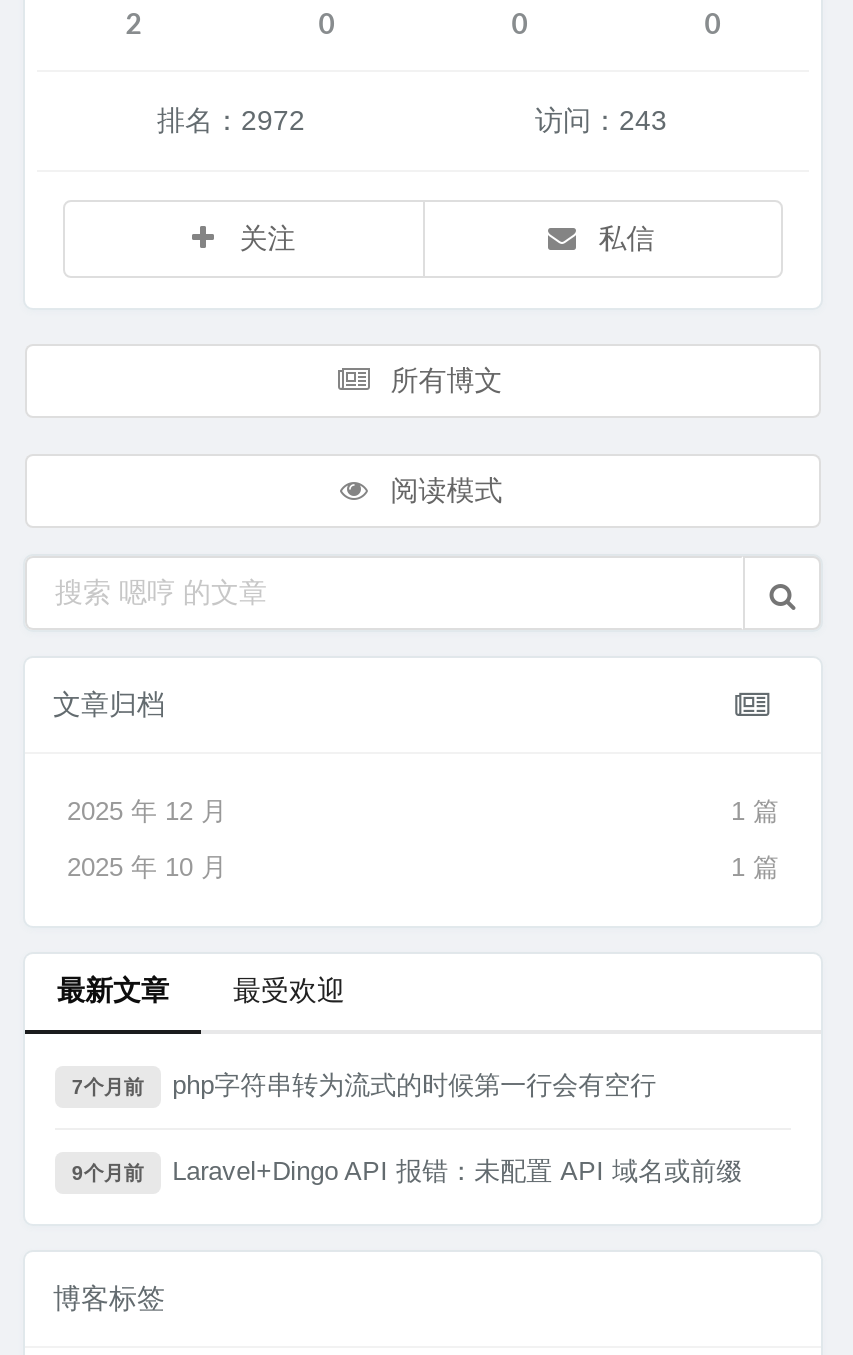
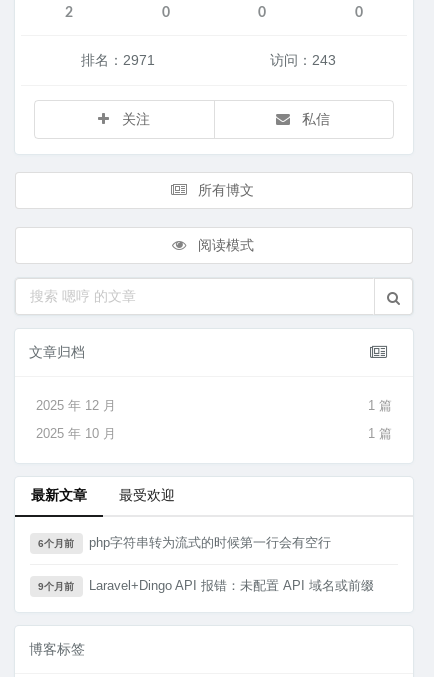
- 排名：2972
+ 排名：2971

- 7个月前 php字符串转为流式的时候第一行会有空行
+ 6个月前 php字符串转为流式的时候第一行会有空行
